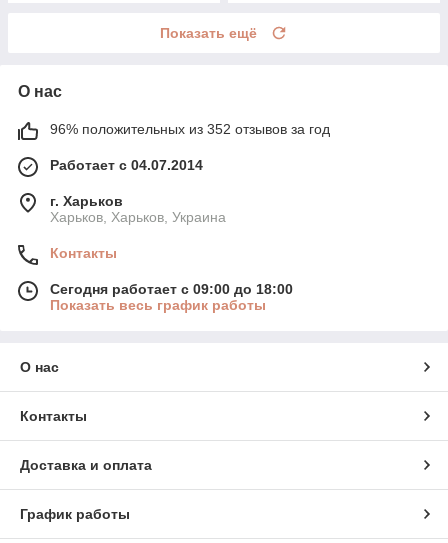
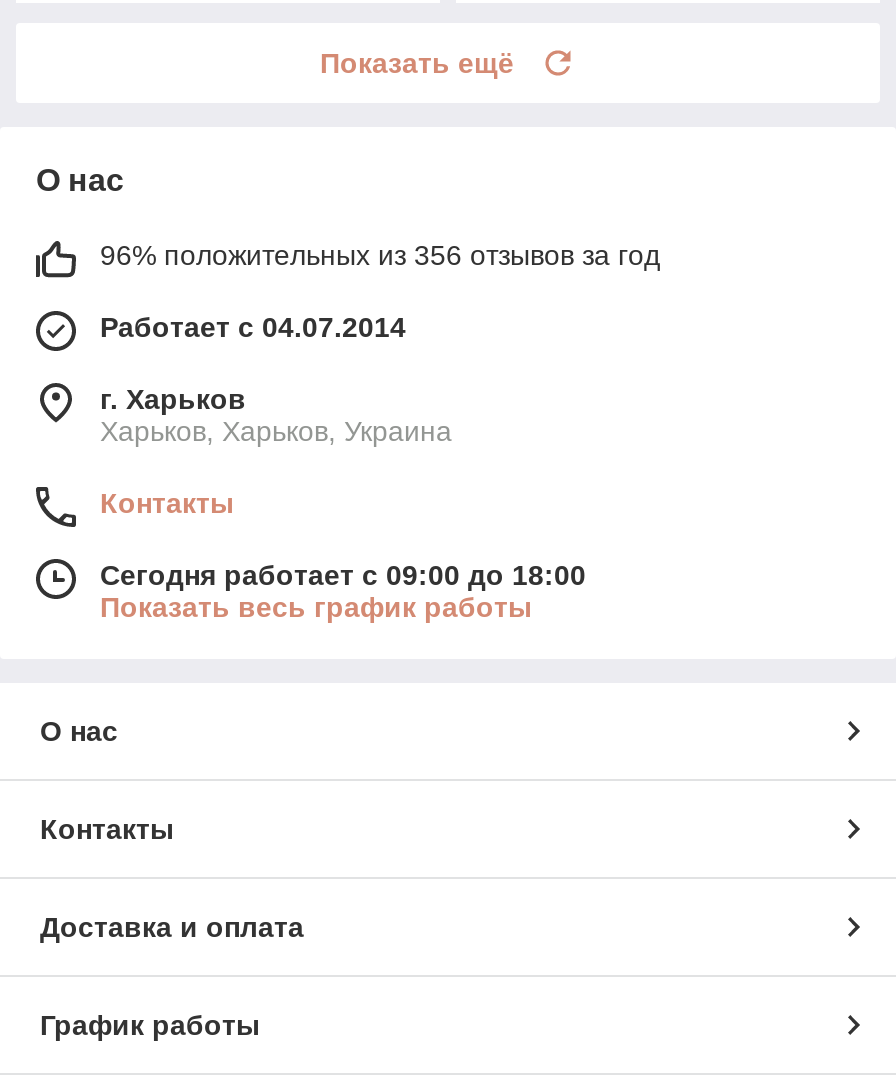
- 96% положительных из 352 отзывов за год
+ 96% положительных из 356 отзывов за год
